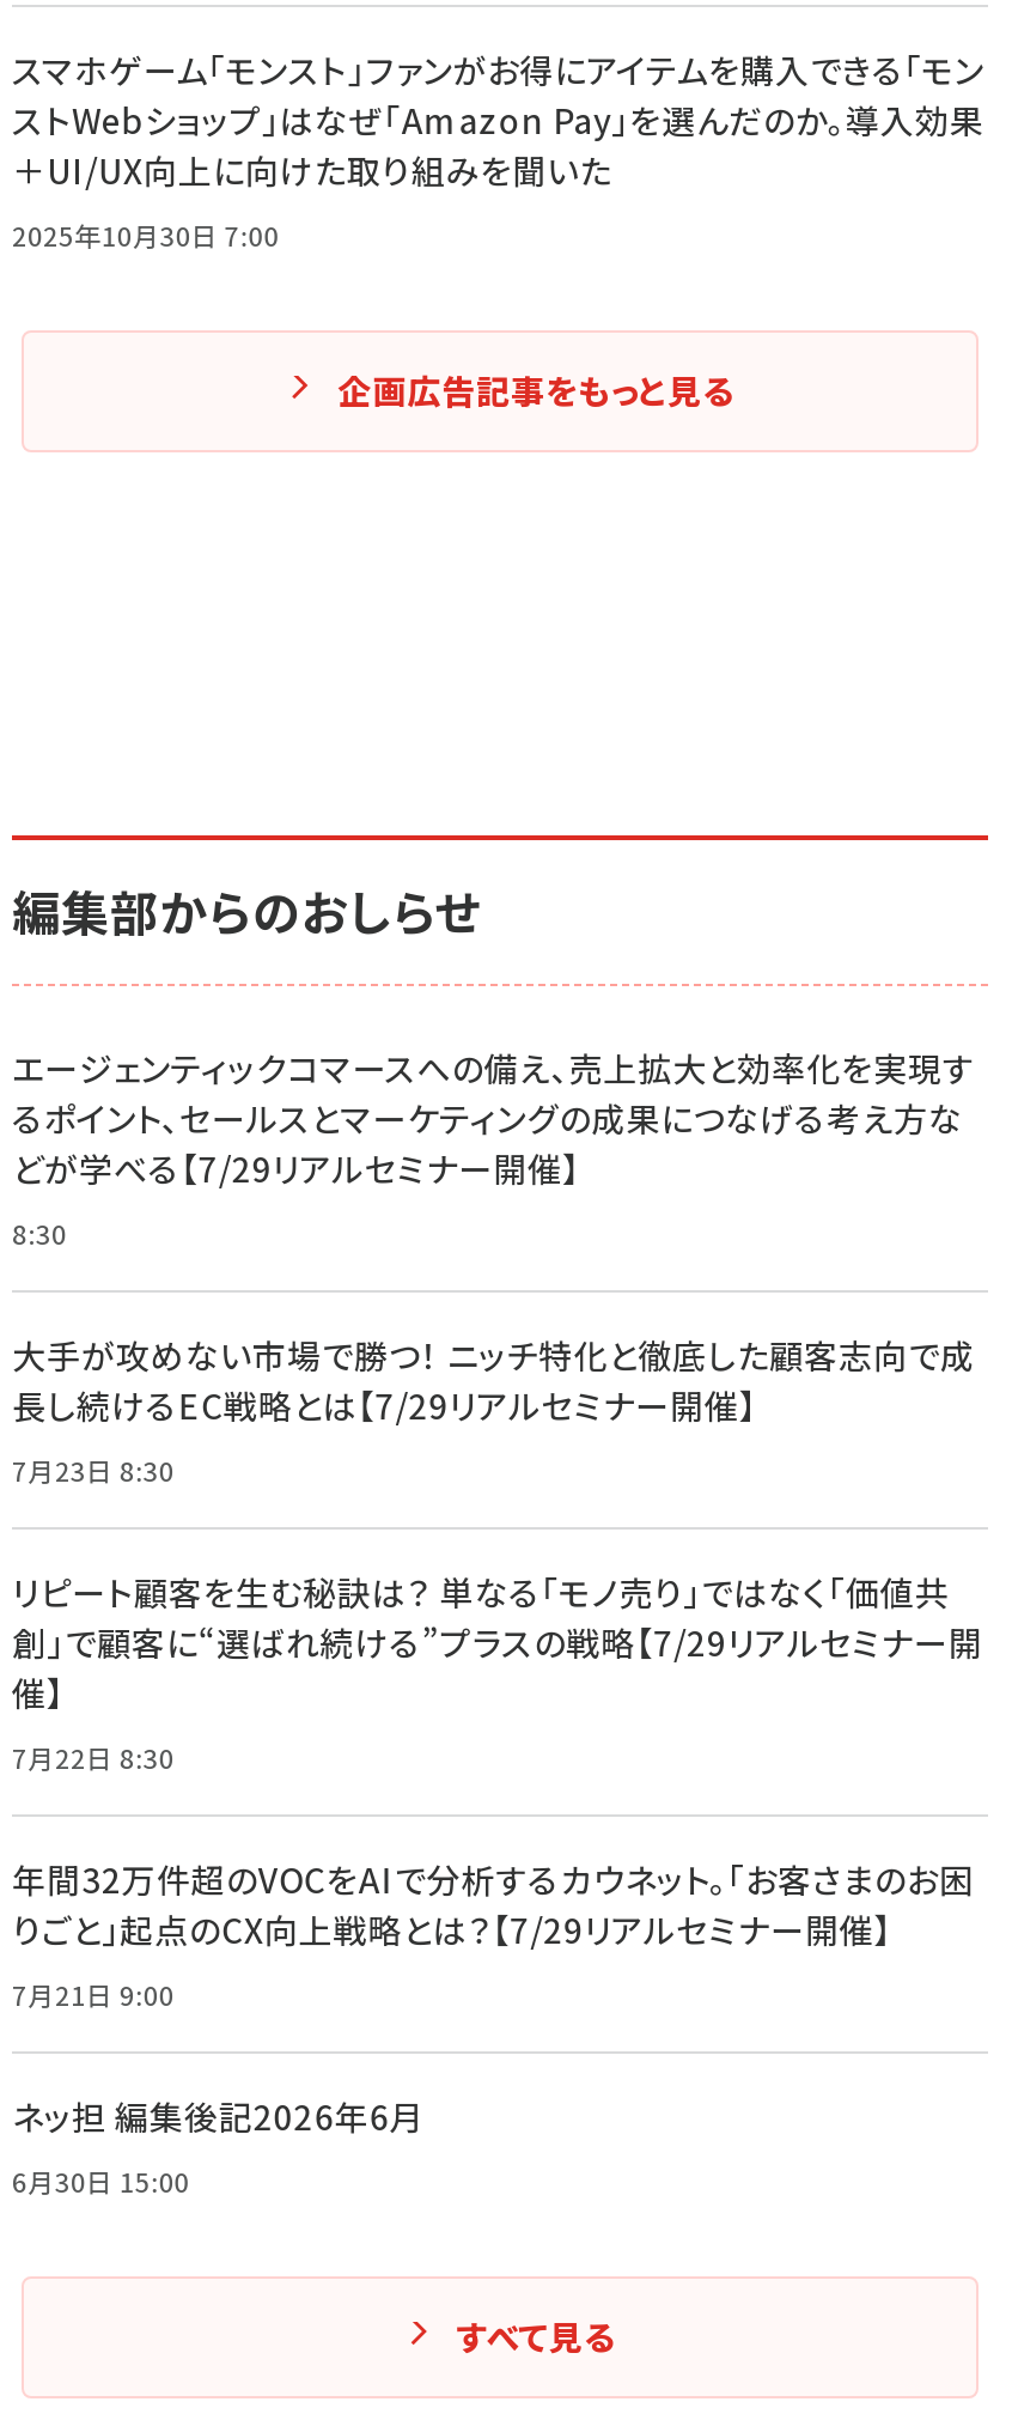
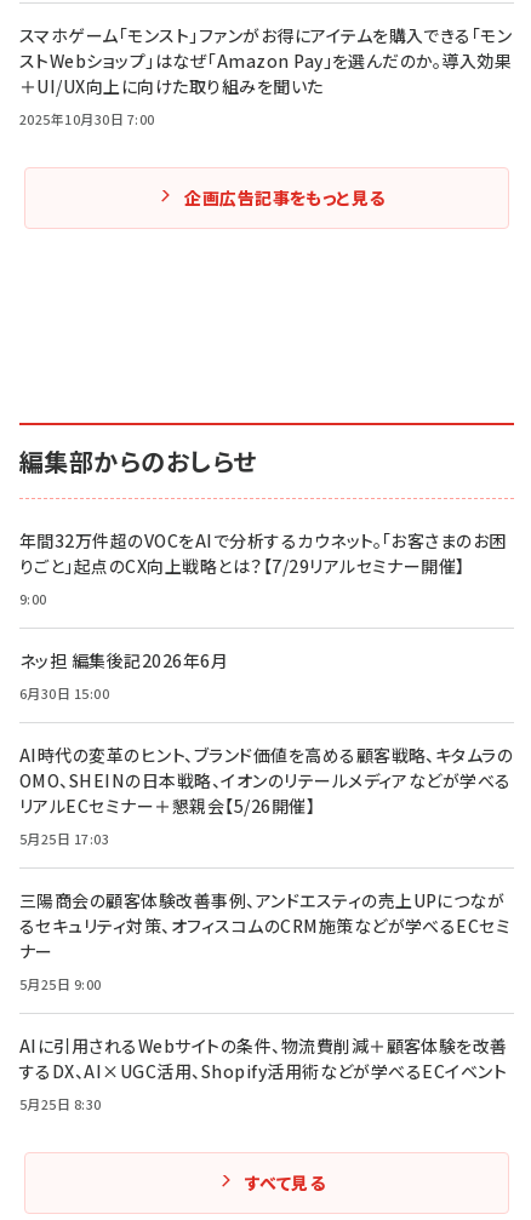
- エージェンティックコマースへの備え、売上拡大と効率化を実現す
- るポイント、セールスとマーケティングの成果につなげる考え方な
- どが学べる【7/29リアルセミナー開催】
- 8:30
- 大手が攻めない市場で勝つ！ ニッチ特化と徹底した顧客志向で成
- 長し続けるEC戦略とは【7/29リアルセミナー開催】
- 7月23日 8:30
- リピート顧客を生む秘訣は？ 単なる「モノ売り」ではなく「価値共
- 創」で顧客に“選ばれ続ける”プラスの戦略【7/29リアルセミナー開
- 催】
- 7月22日 8:30

moved up: 年間32万件超のVOCをAIで分析するカウネット。「お客さまのお困 | りごと」起点のCX向上戦略とは？【7/29リアルセミナー開催】

- 7月21日 9:00
+ 9:00

moved up: ネッ担 編集後記2026年6月 | 6月30日 15:00

+ AI時代の変革のヒント、ブランド価値を高める顧客戦略、キタムラの
+ OMO、SHEINの日本戦略、イオンのリテールメディアなどが学べる
+ リアルECセミナー＋懇親会【5/26開催】
+ 5月25日 17:03
+ 三陽商会の顧客体験改善事例、アンドエスティの売上UPにつなが
+ るセキュリティ対策、オフィスコムのCRM施策などが学べるECセミ
+ ナー
+ 5月25日 9:00
+ AIに引用されるWebサイトの条件、物流費削減＋顧客体験を改善
+ するDX、AI×UGC活用、Shopify活用術などが学べるECイベント
+ 5月25日 8:30
